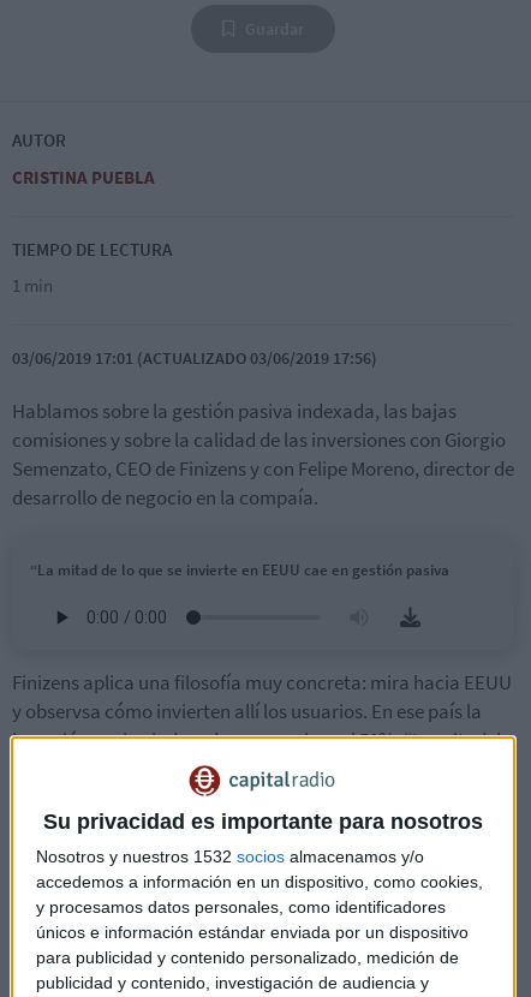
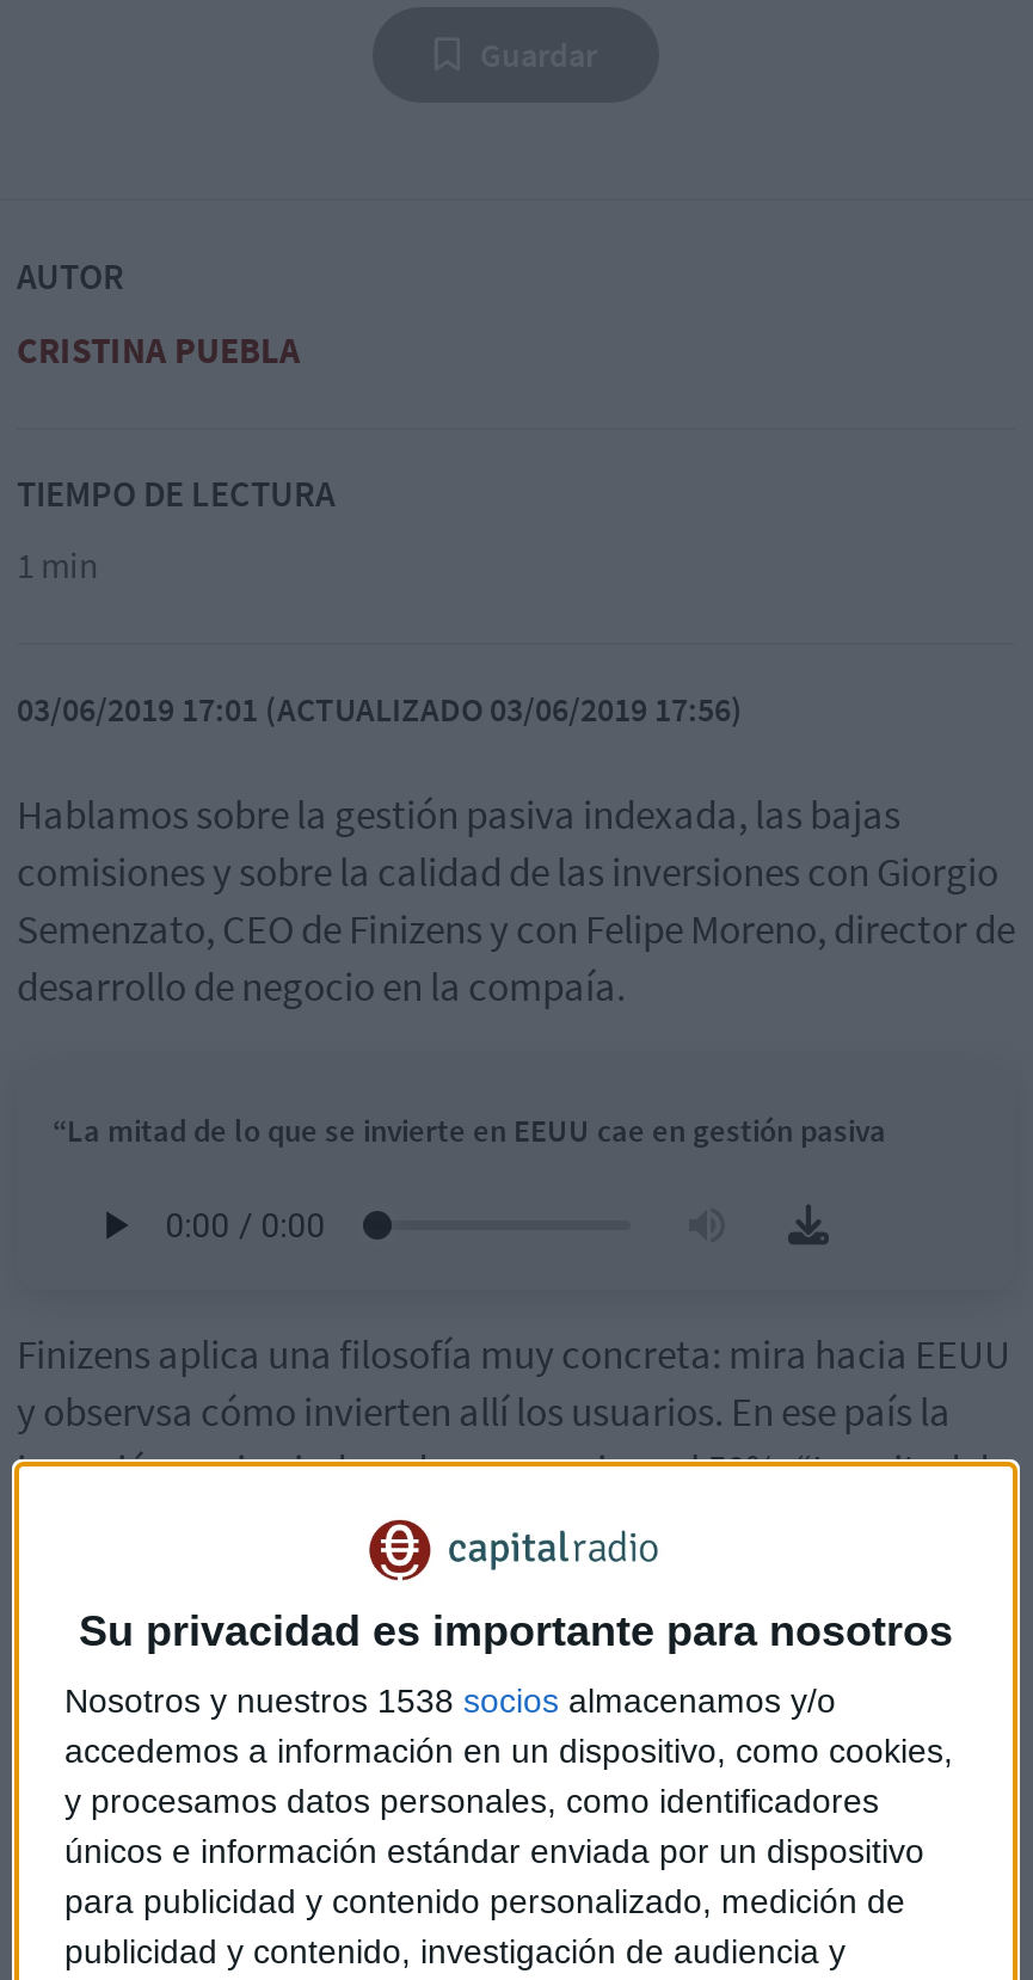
- Nosotros y nuestros 1532 socios almacenamos y/o
+ Nosotros y nuestros 1538 socios almacenamos y/o
